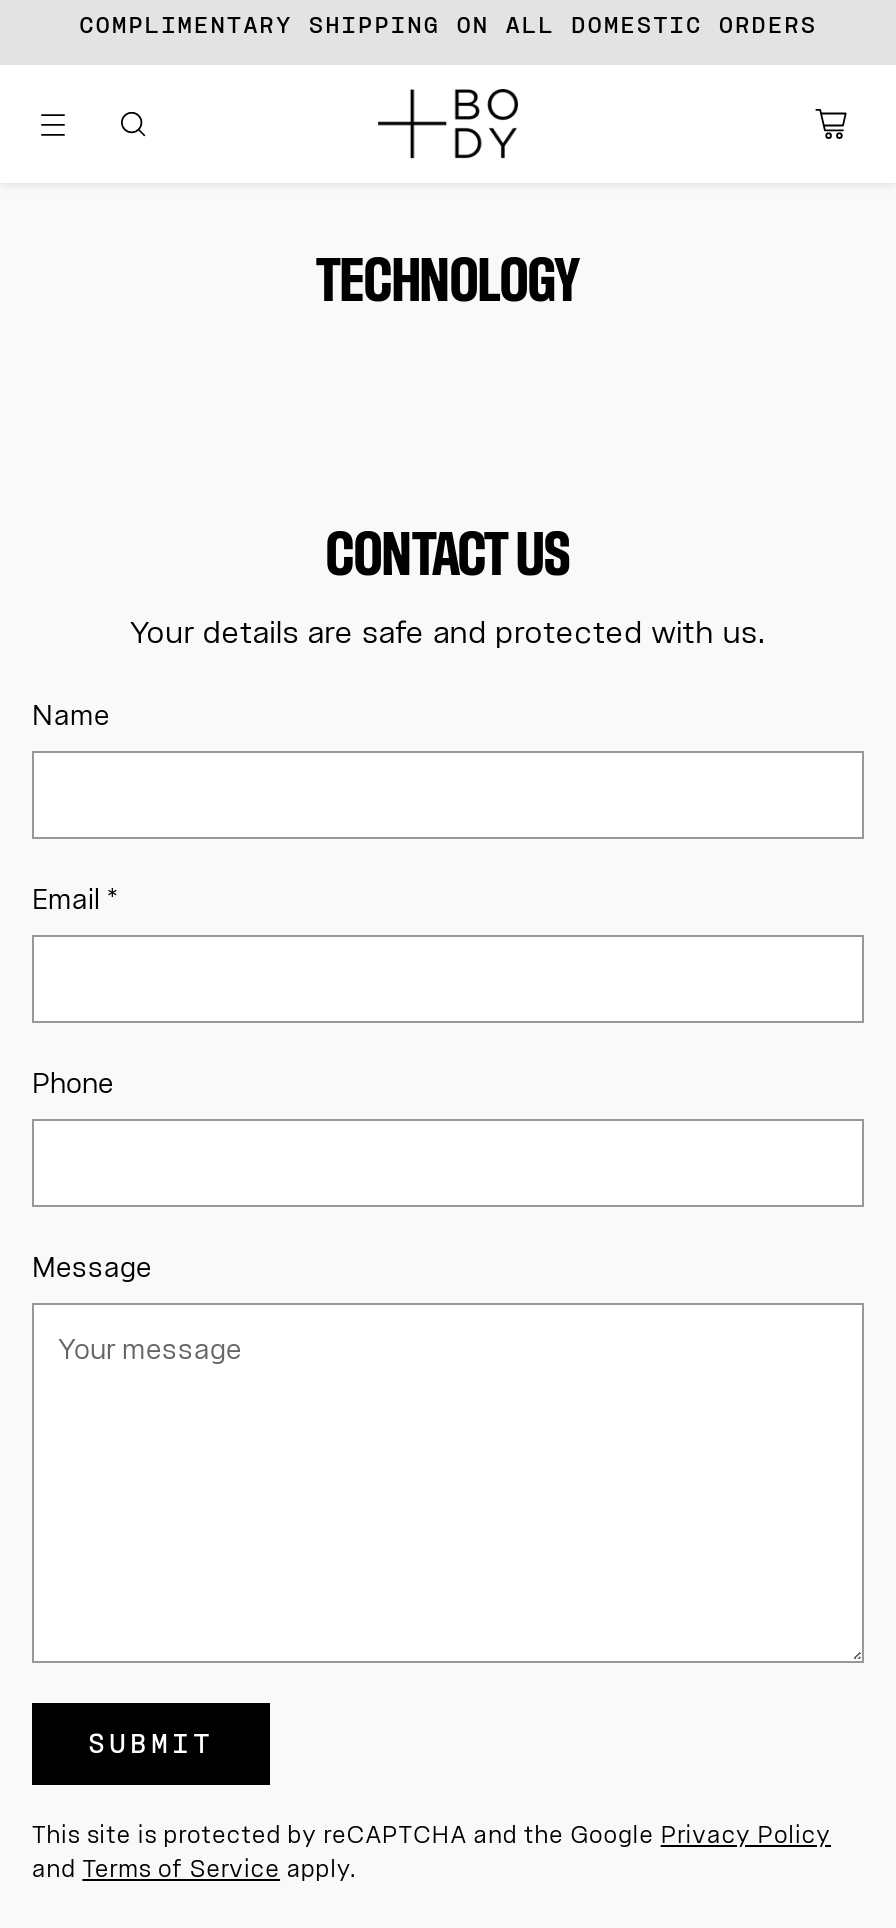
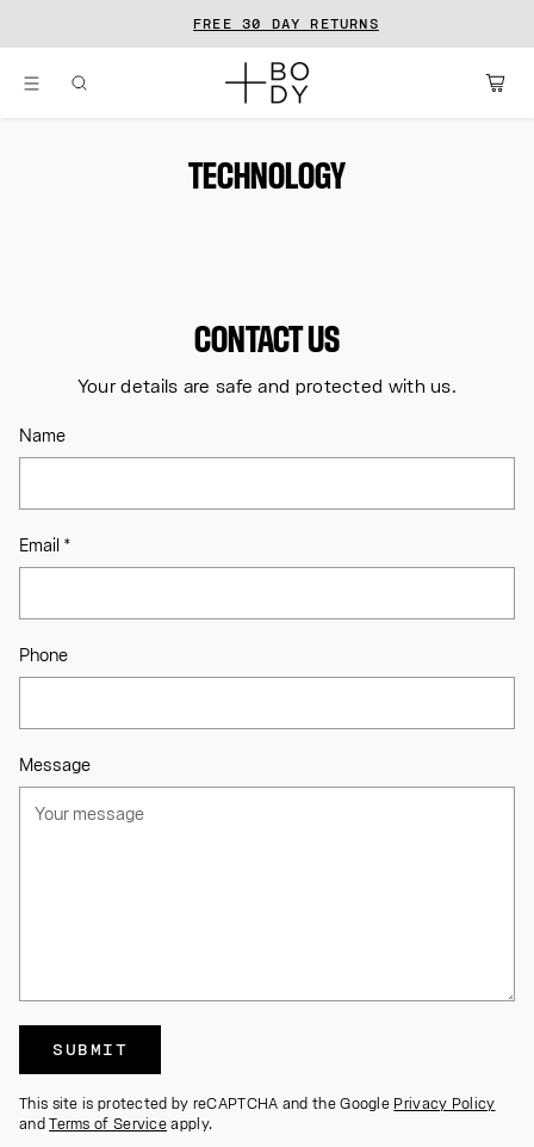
- COMPLIMENTARY SHIPPING ON ALL DOMESTIC ORDERS
+ FREE 30 DAY RETURNS
